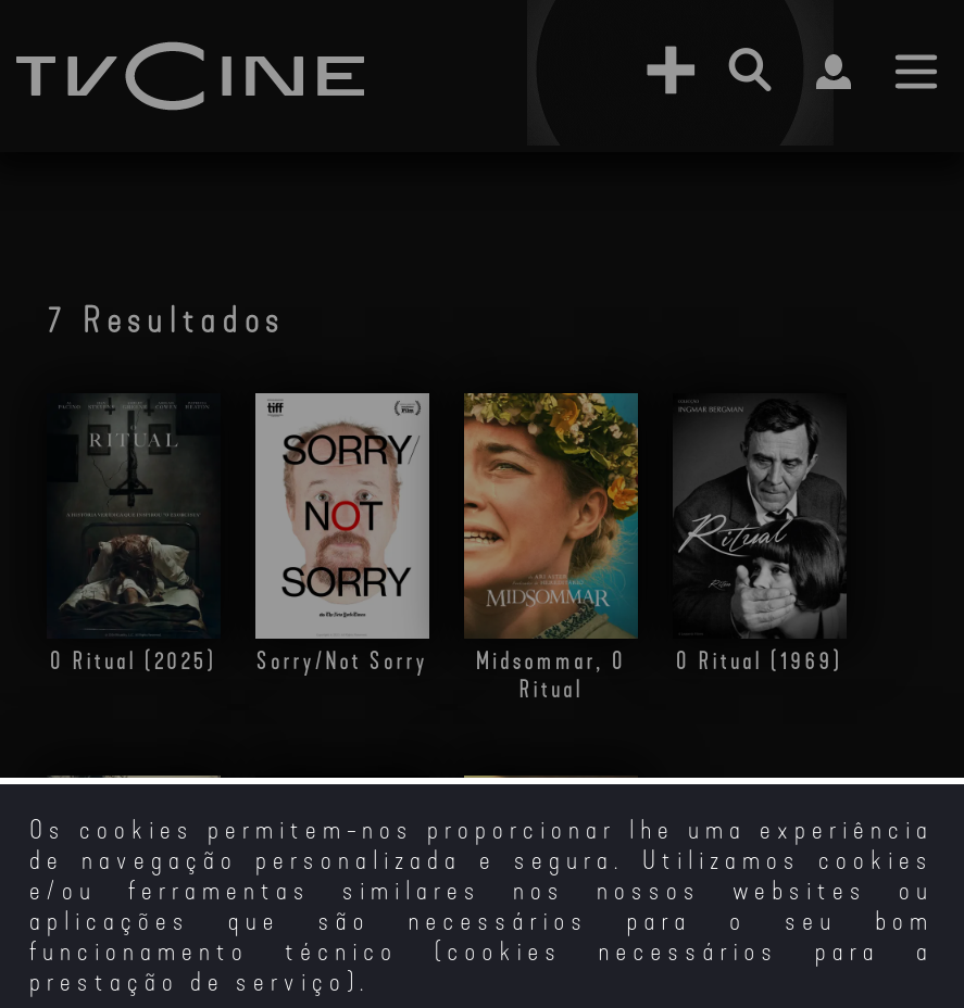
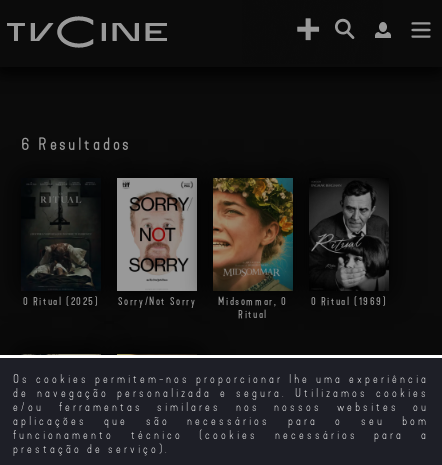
- 7 Resultados
+ 6 Resultados
